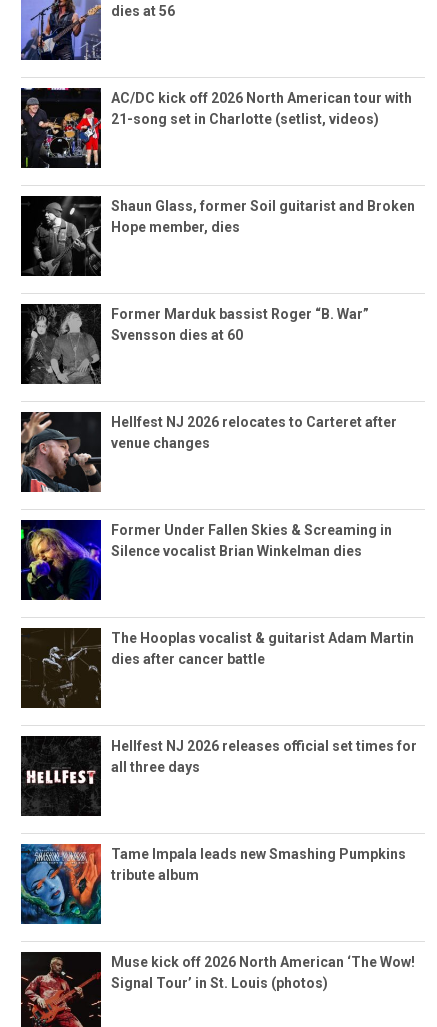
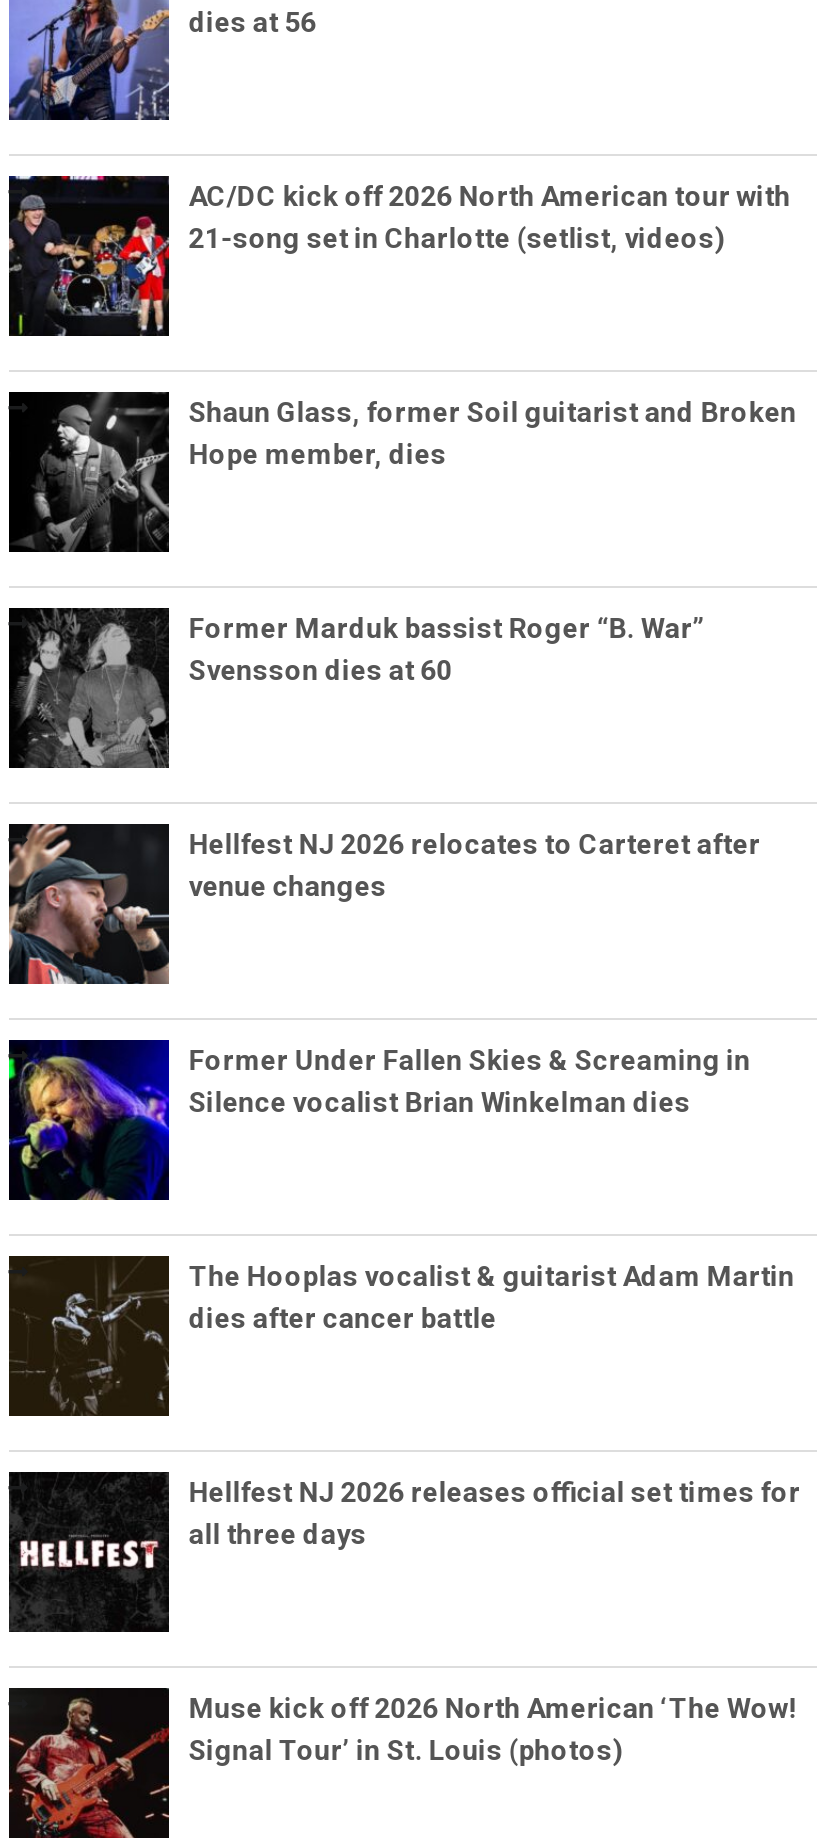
- [image]
- Tame Impala leads new Smashing Pumpkins
- tribute album
